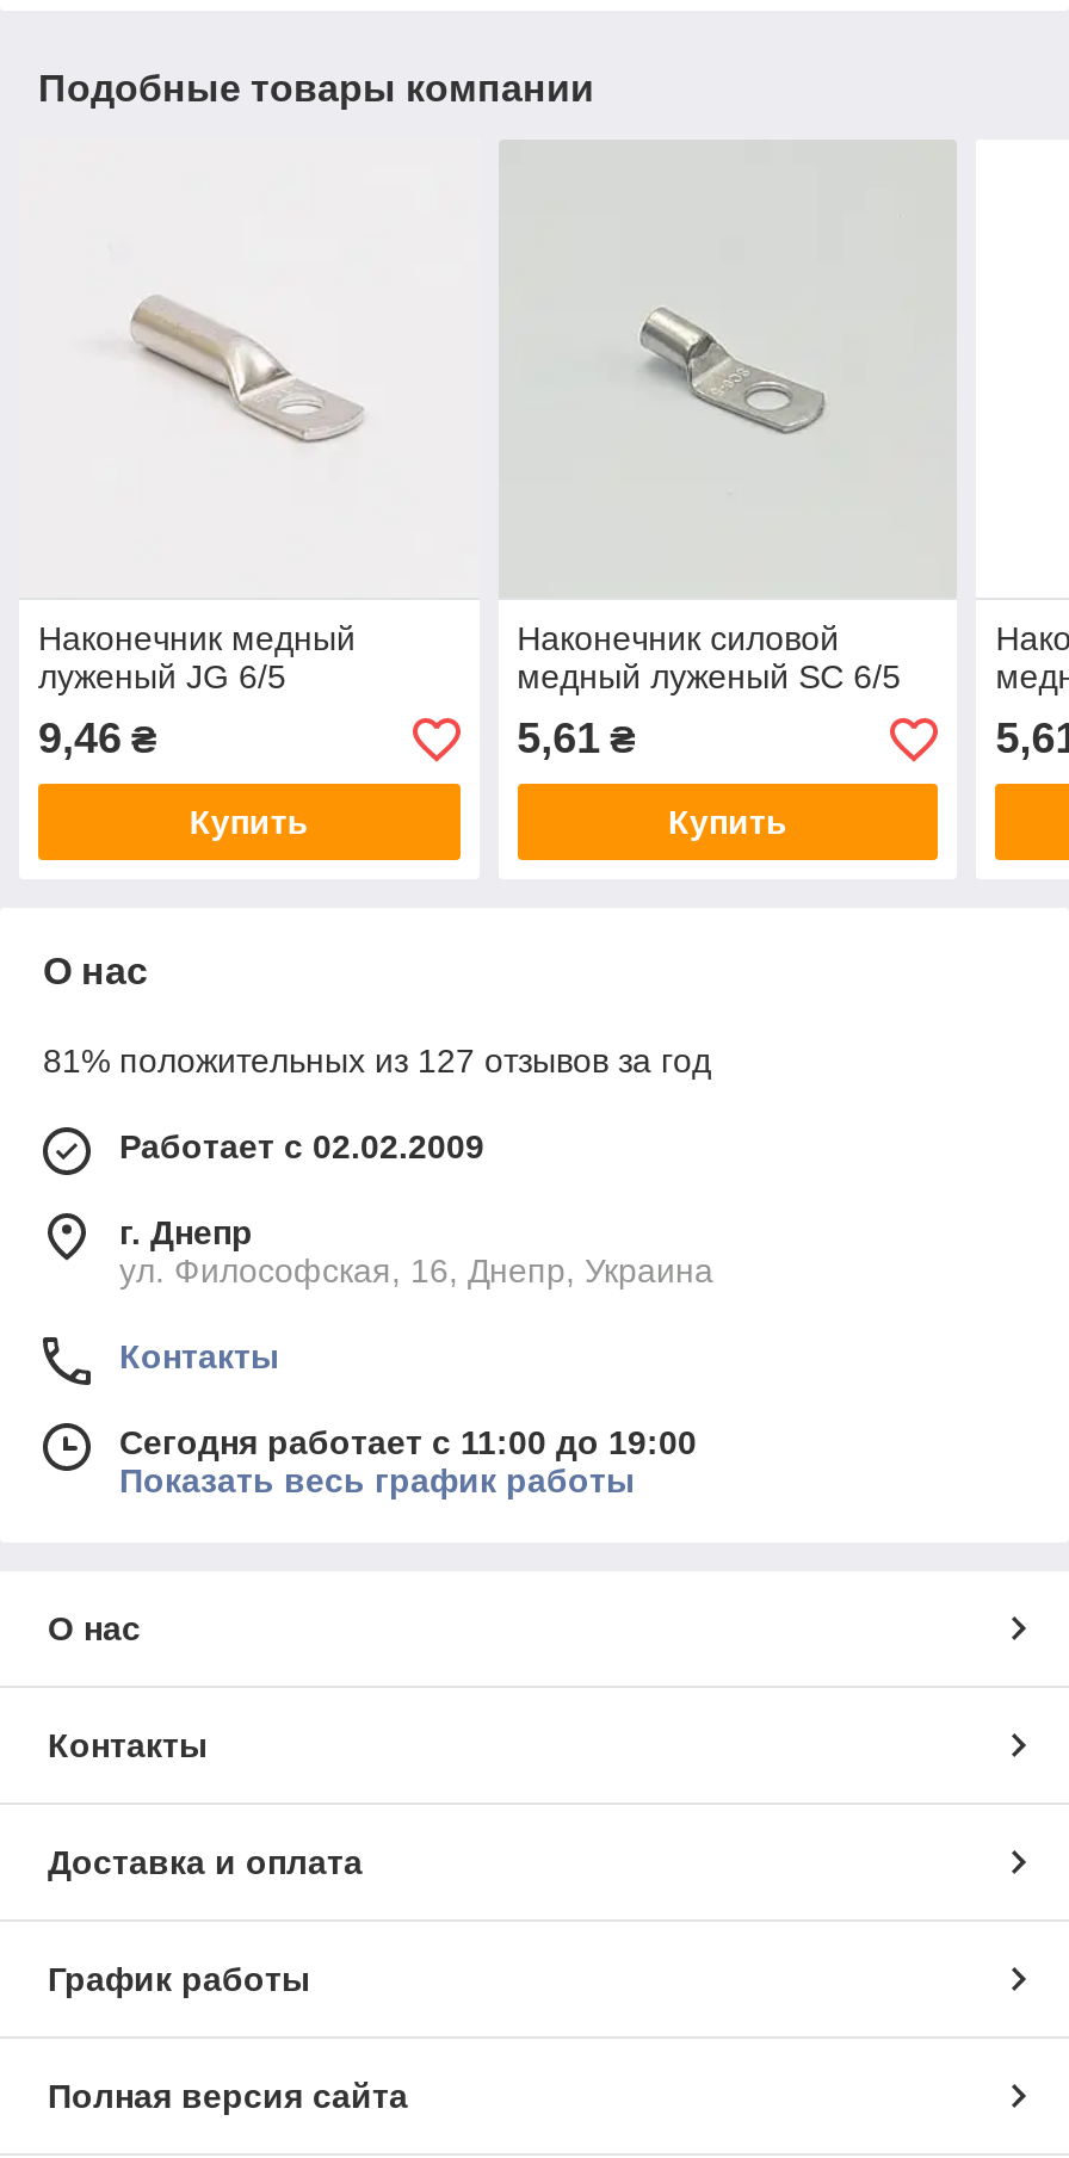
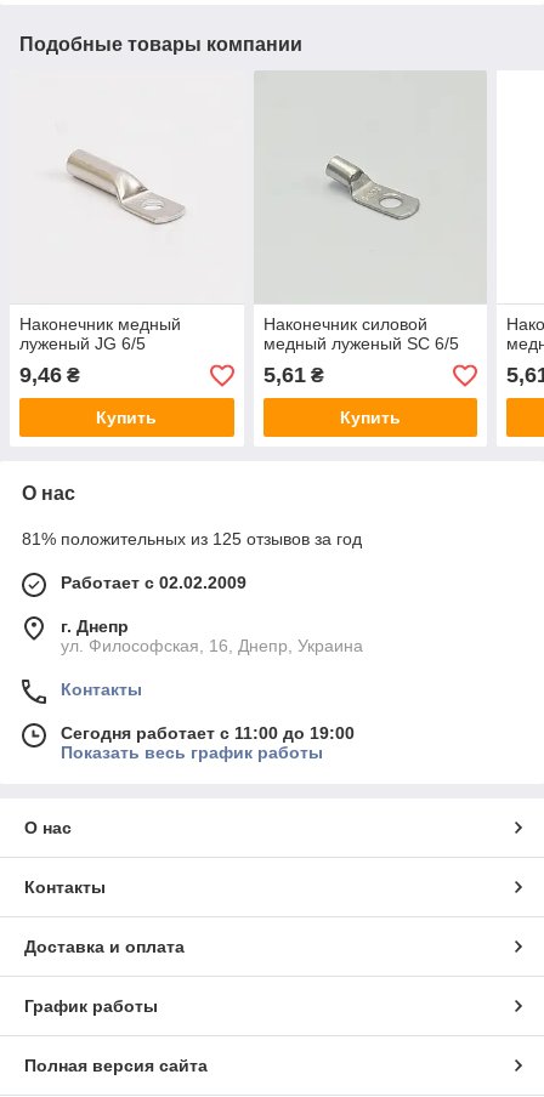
- 81% положительных из 127 отзывов за год
+ 81% положительных из 125 отзывов за год
